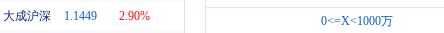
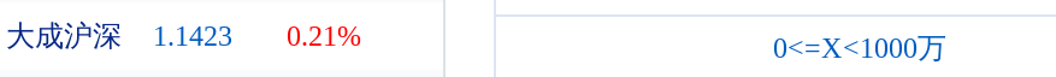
- 1.1449
+ 1.1423

- 2.90%
+ 0.21%
